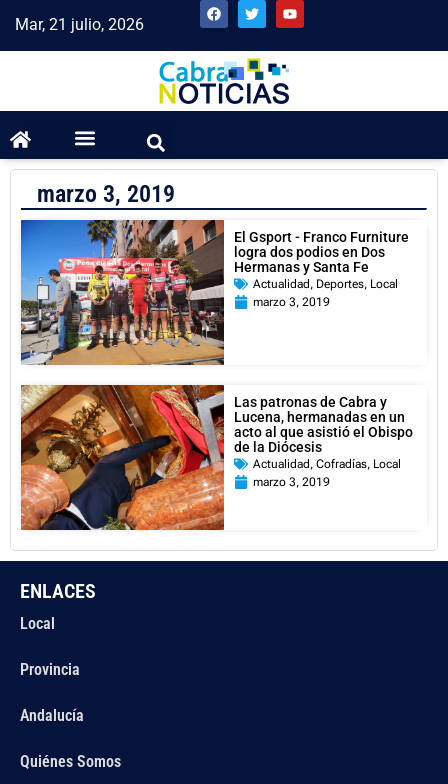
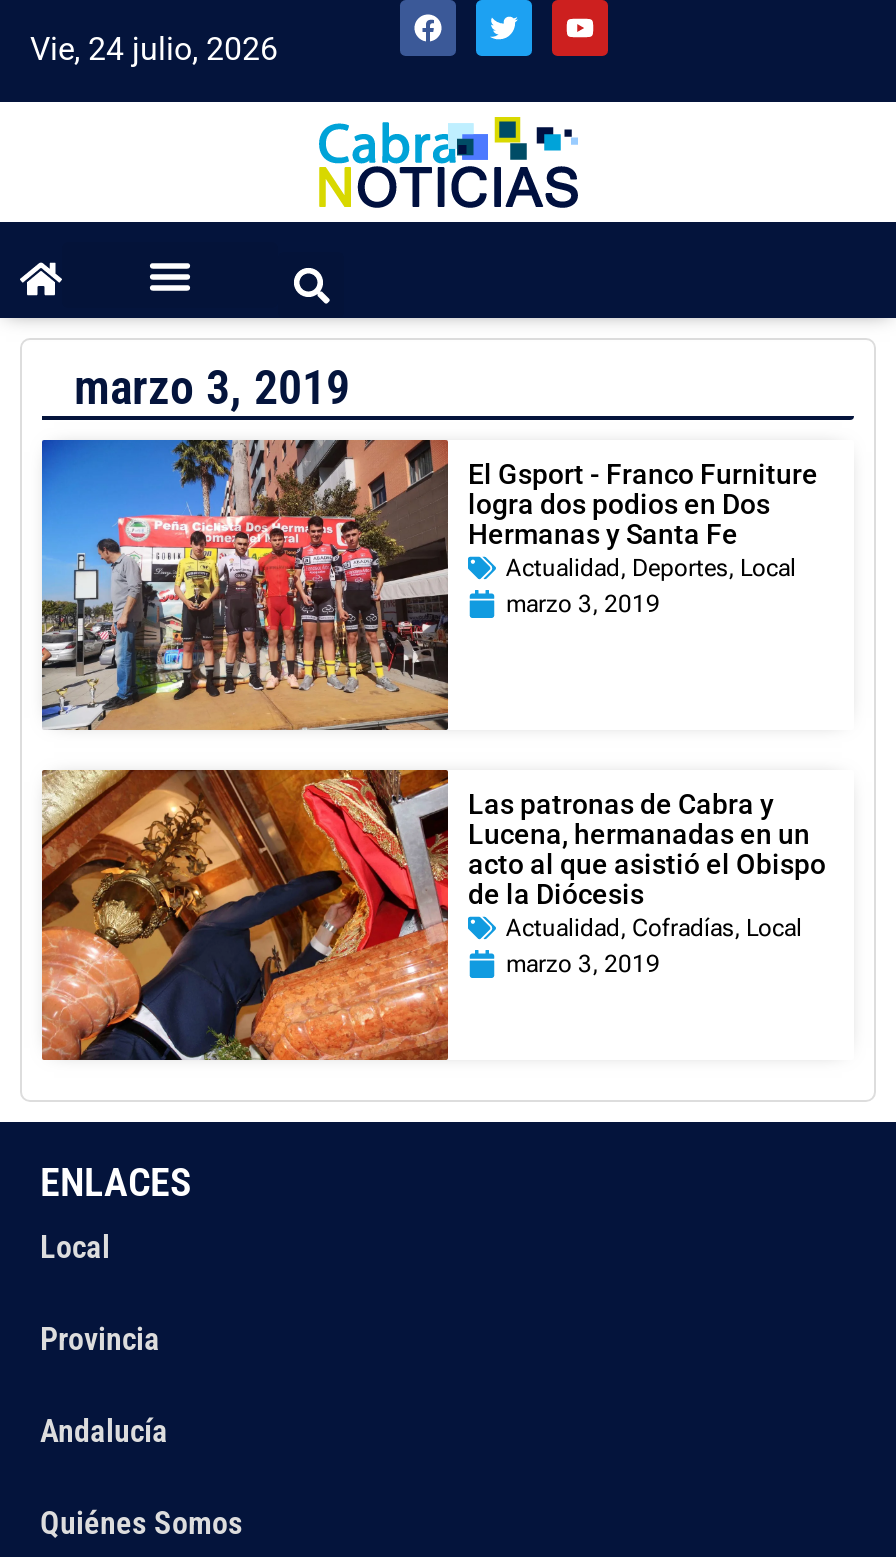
- Mar, 21 julio, 2026
+ Vie, 24 julio, 2026
